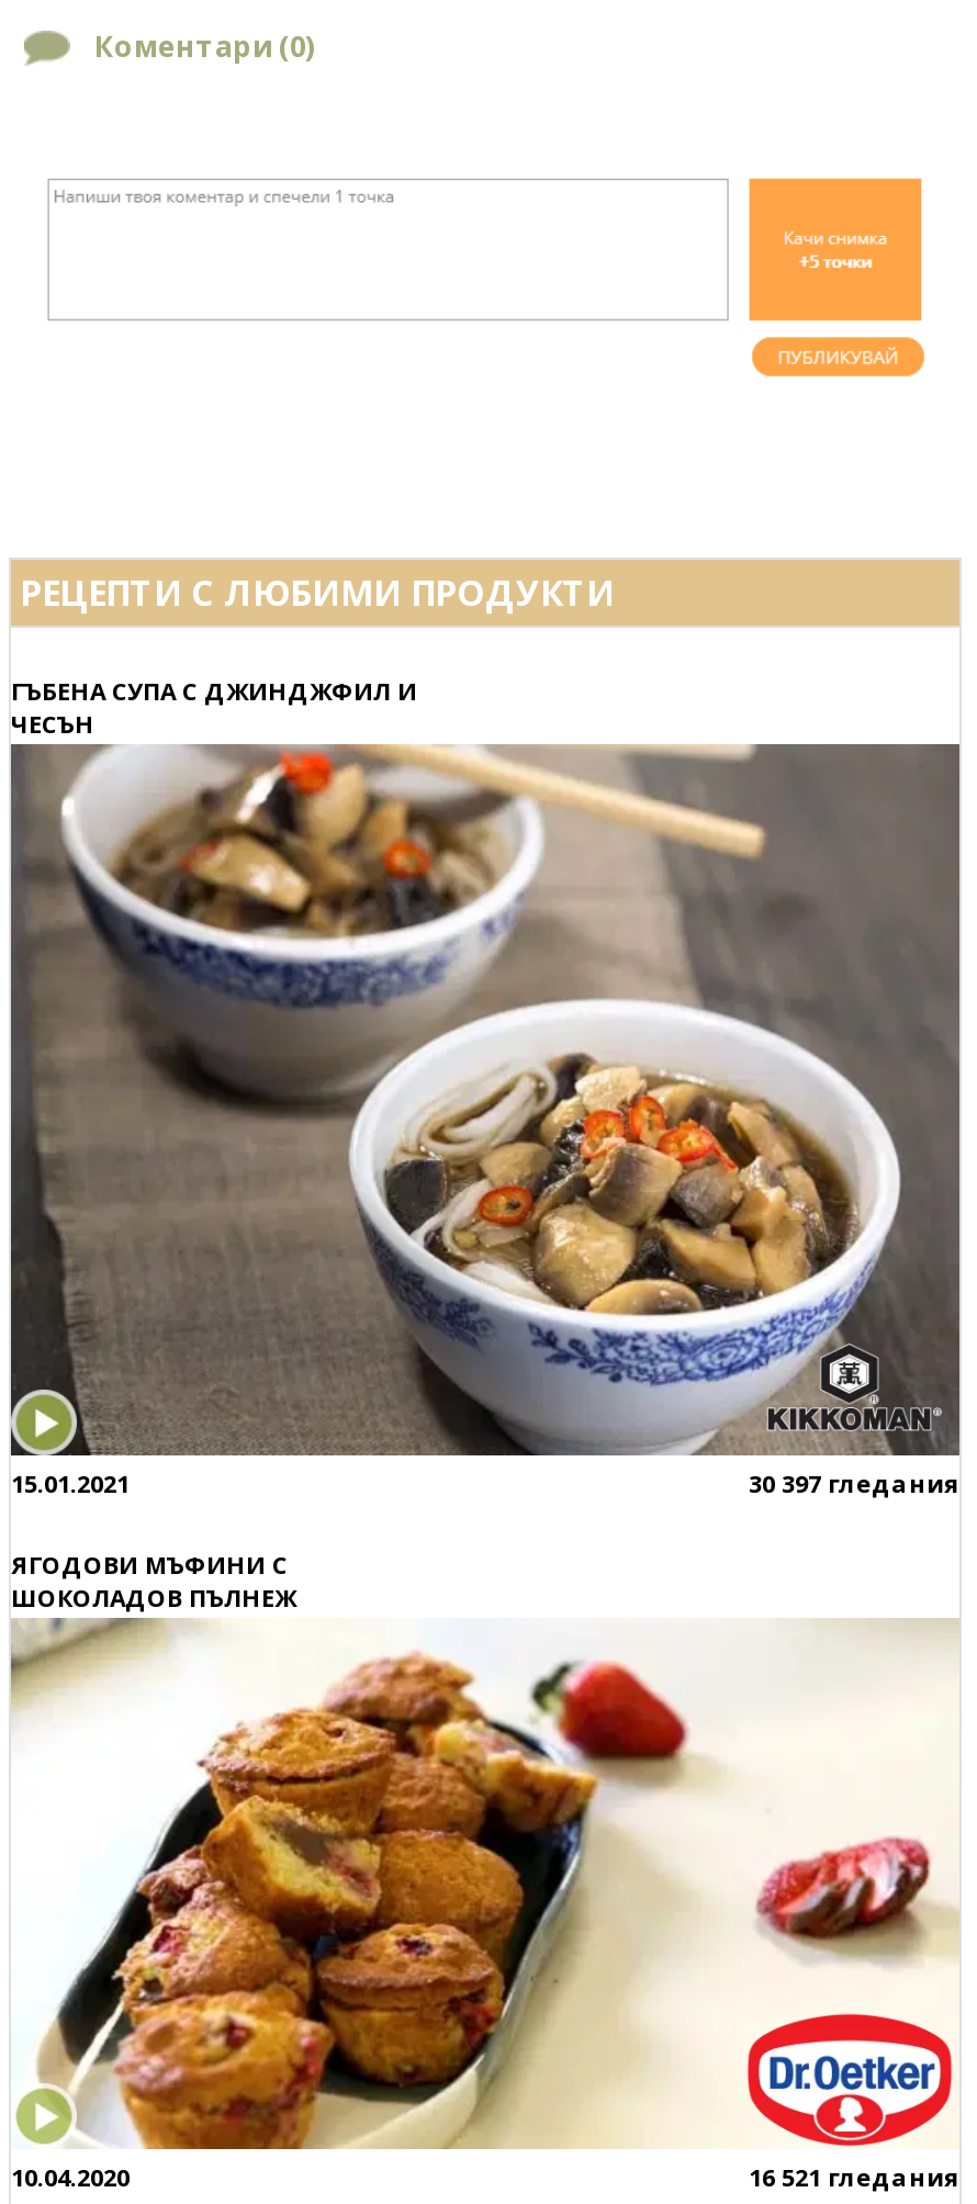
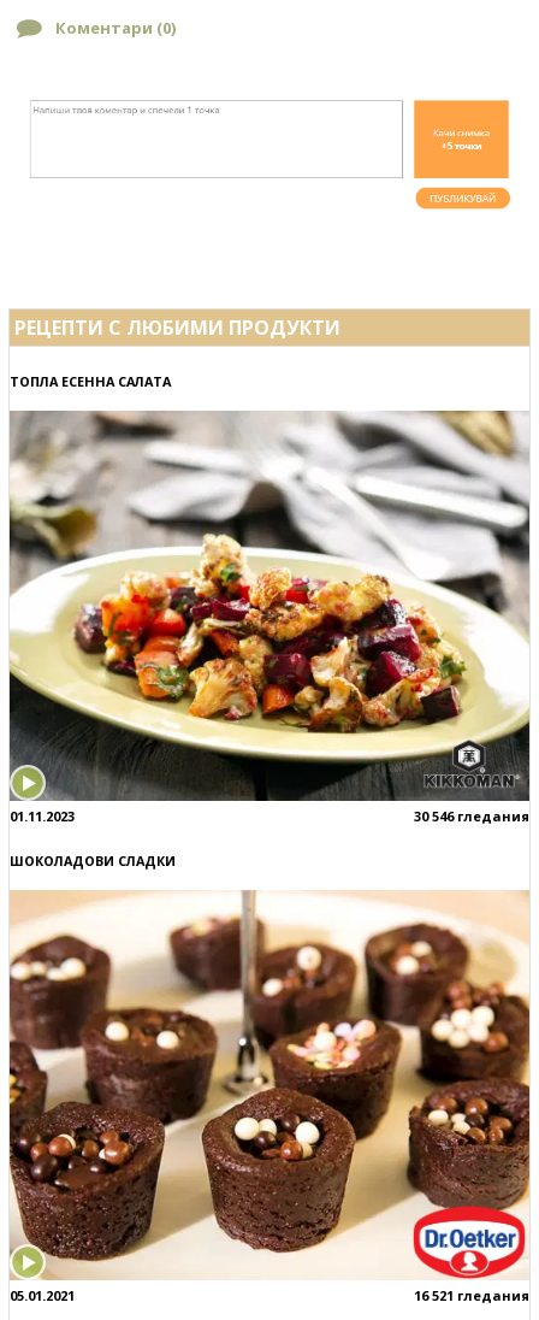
- ГЪБЕНА СУПА С ДЖИНДЖФИЛ И
- ЧЕСЪН
+ ТОПЛА ЕСЕННА САЛАТА

- [image]
- 15.01.2021
- 30 397 гледания
+ [image]
+ 01.11.2023
+ 30 546 гледания

- ЯГОДОВИ МЪФИНИ С
- ШОКОЛАДОВ ПЪЛНЕЖ
+ ШОКОЛАДОВИ СЛАДКИ

- [image]
- 10.04.2020
+ [image]
+ 05.01.2021
